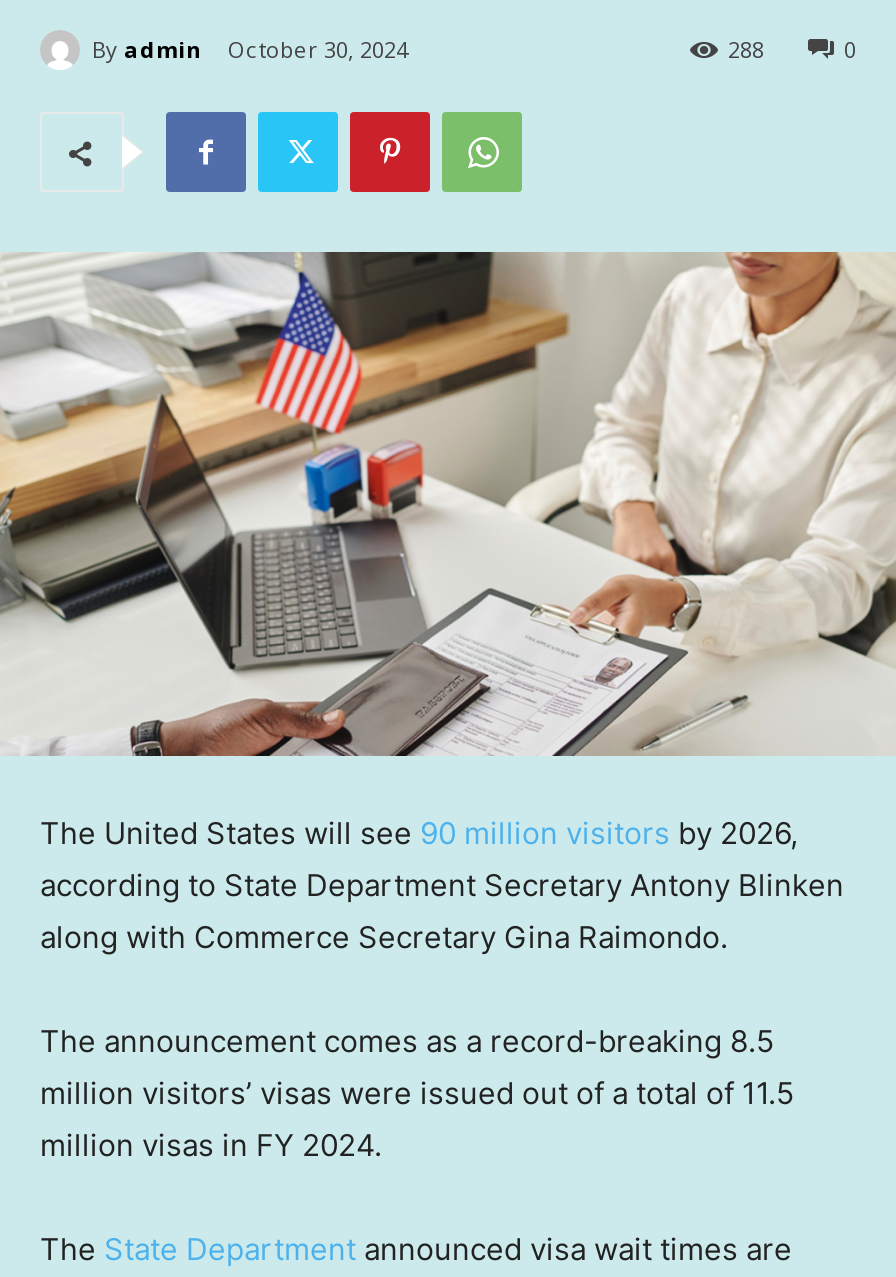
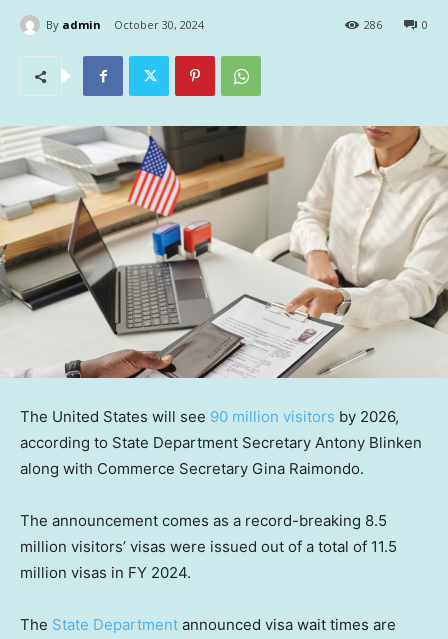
- 288
+ 286
